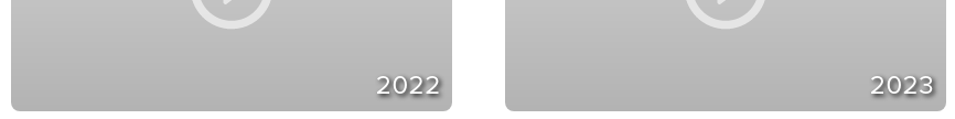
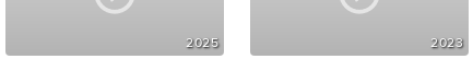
- 2022
+ 2025
